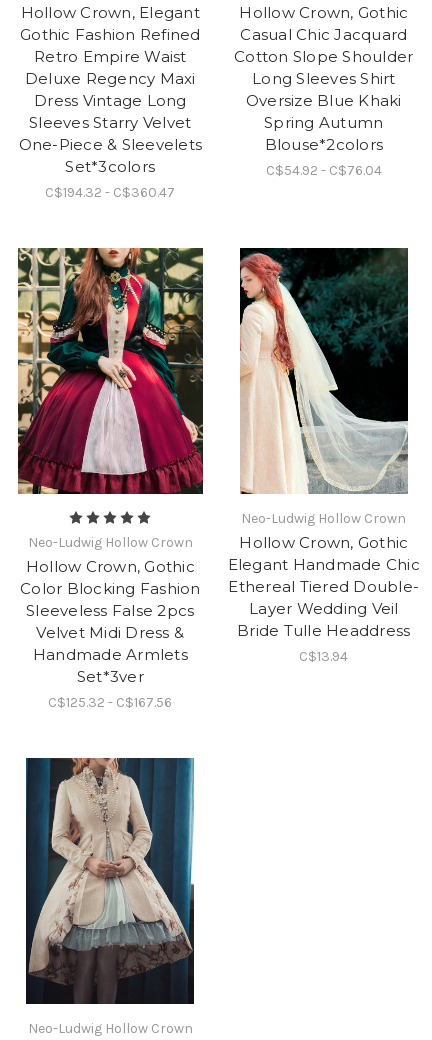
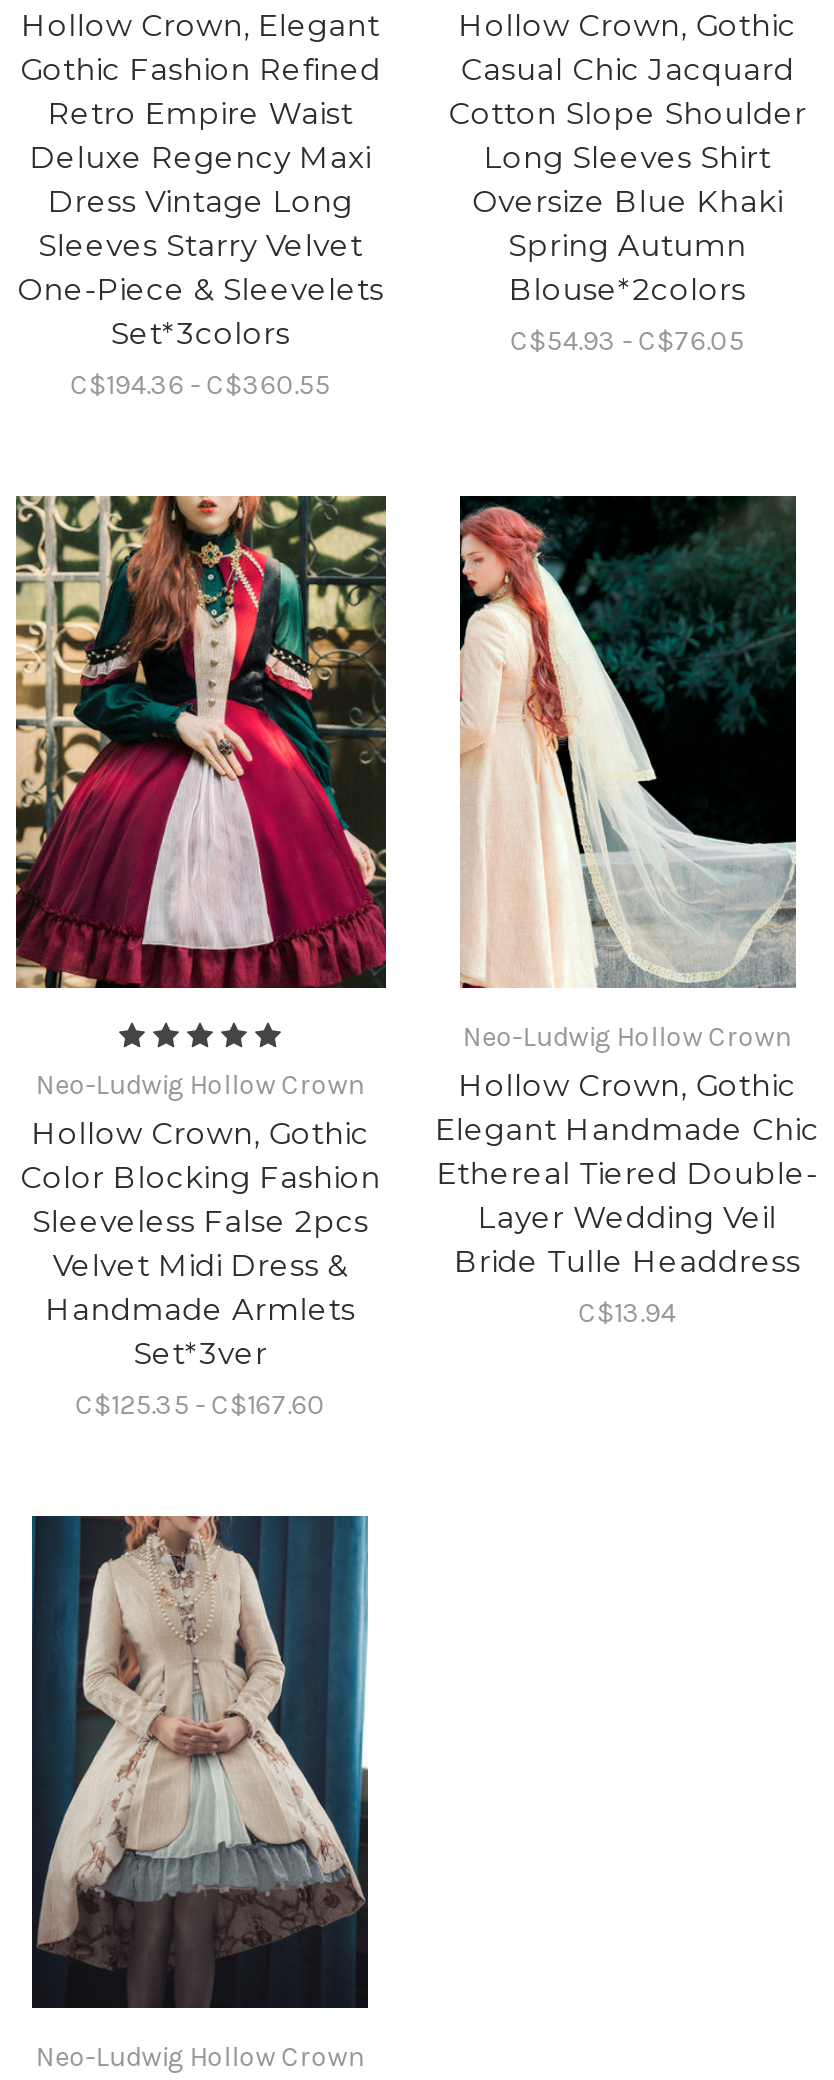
- C$54.92 - C$76.04
+ C$54.93 - C$76.05

- C$194.32 - C$360.47
+ C$194.36 - C$360.55

- C$125.32 - C$167.56
+ C$125.35 - C$167.60
